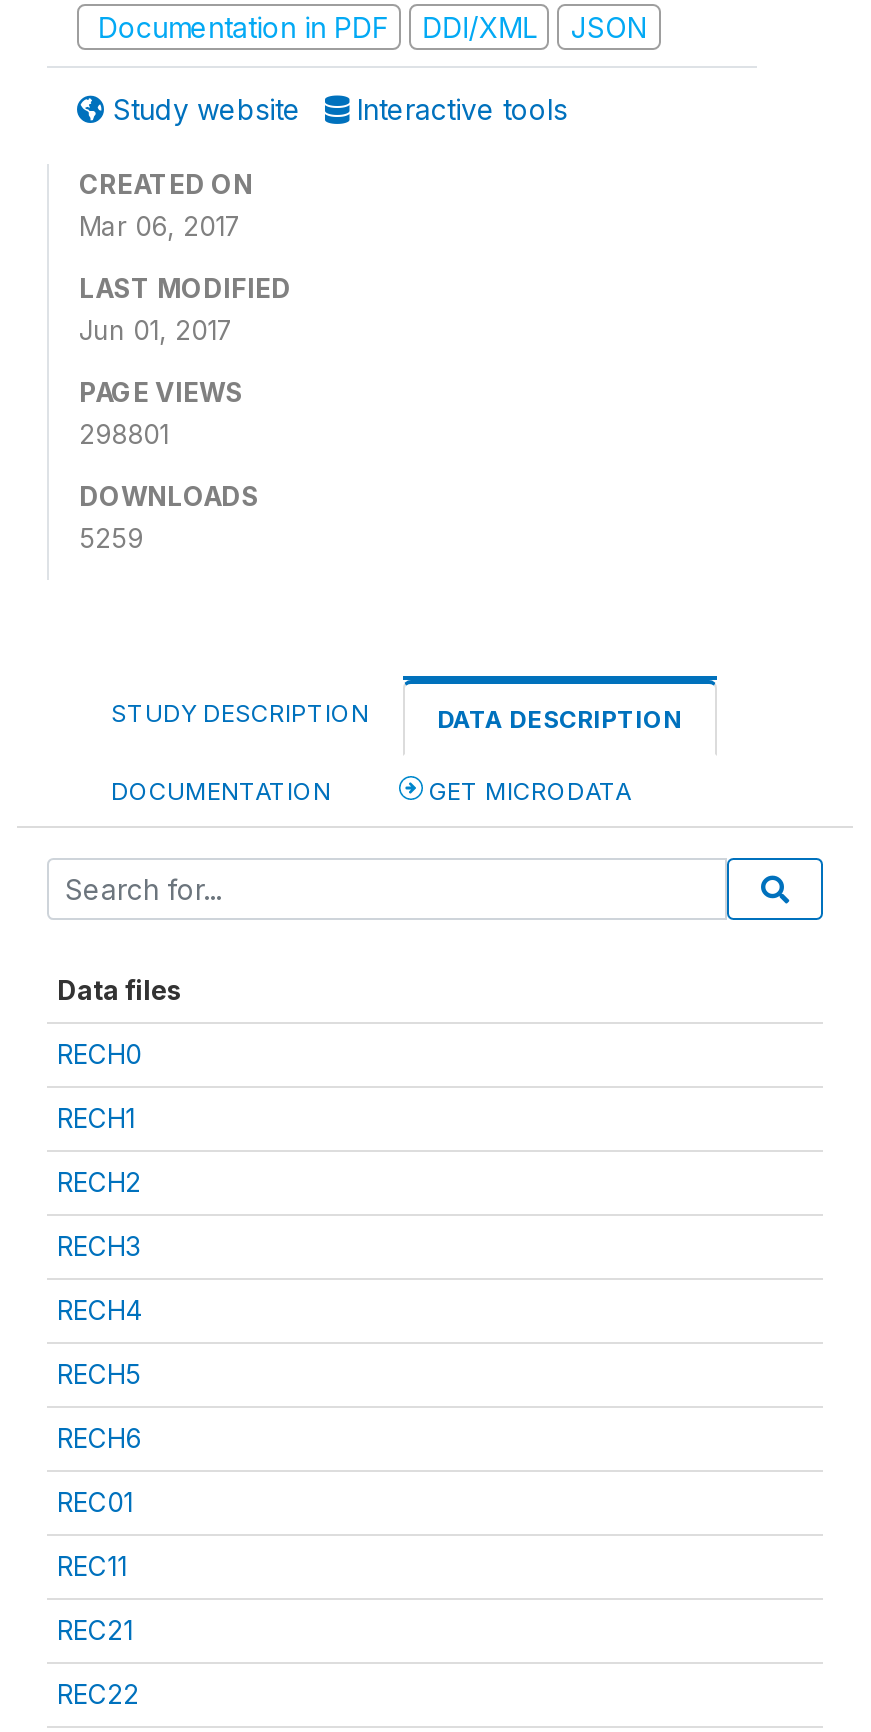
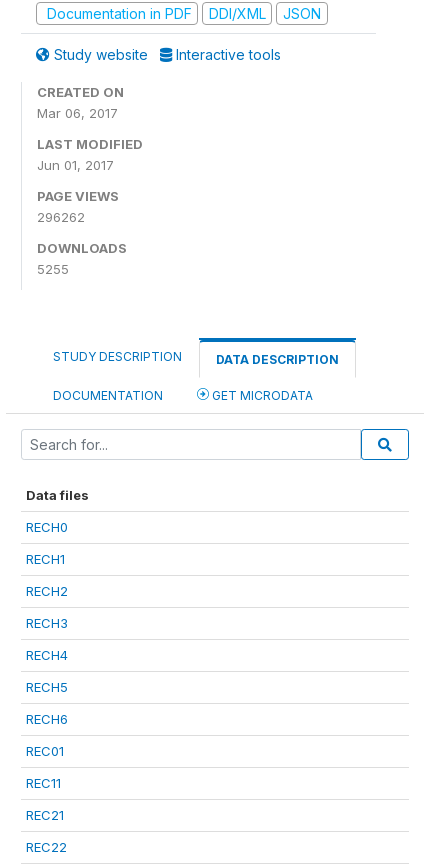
- 298801
+ 296262

- 5259
+ 5255
